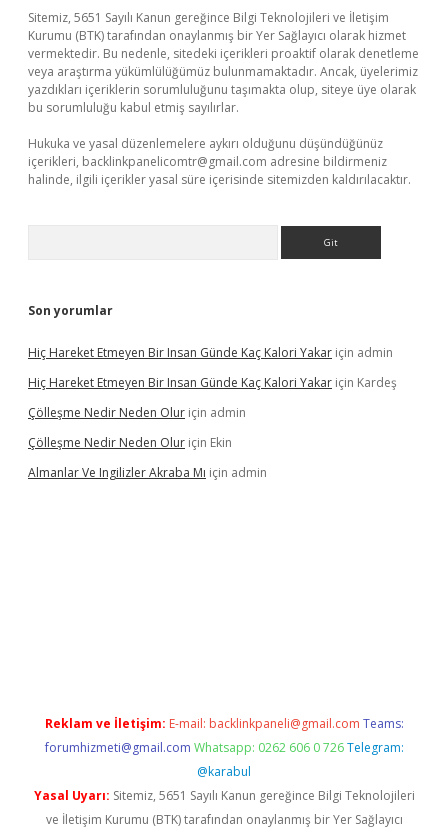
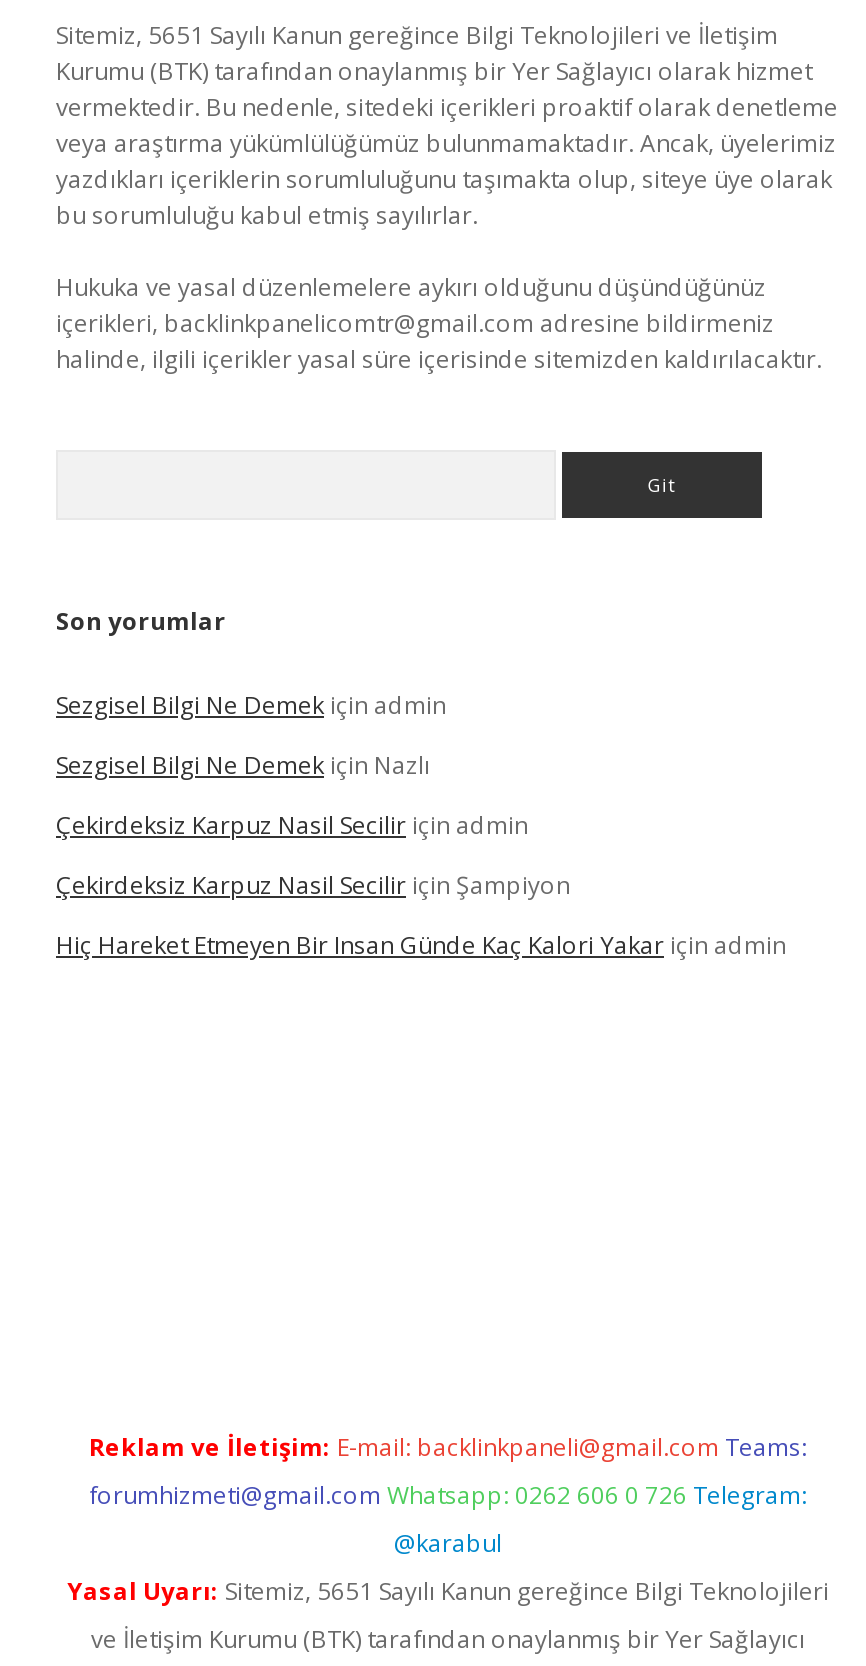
+ Sezgisel Bilgi Ne Demek için admin
+ Sezgisel Bilgi Ne Demek için Nazlı
+ Çekirdeksiz Karpuz Nasil Secilir için admin
+ Çekirdeksiz Karpuz Nasil Secilir için Şampiyon

moved down: Hiç Hareket Etmeyen Bir Insan Günde Kaç Kalori Yakar için admin

- Hiç Hareket Etmeyen Bir Insan Günde Kaç Kalori Yakar için Kardeş
- Çölleşme Nedir Neden Olur için admin
- Çölleşme Nedir Neden Olur için Ekin
- Almanlar Ve Ingilizler Akraba Mı için admin
